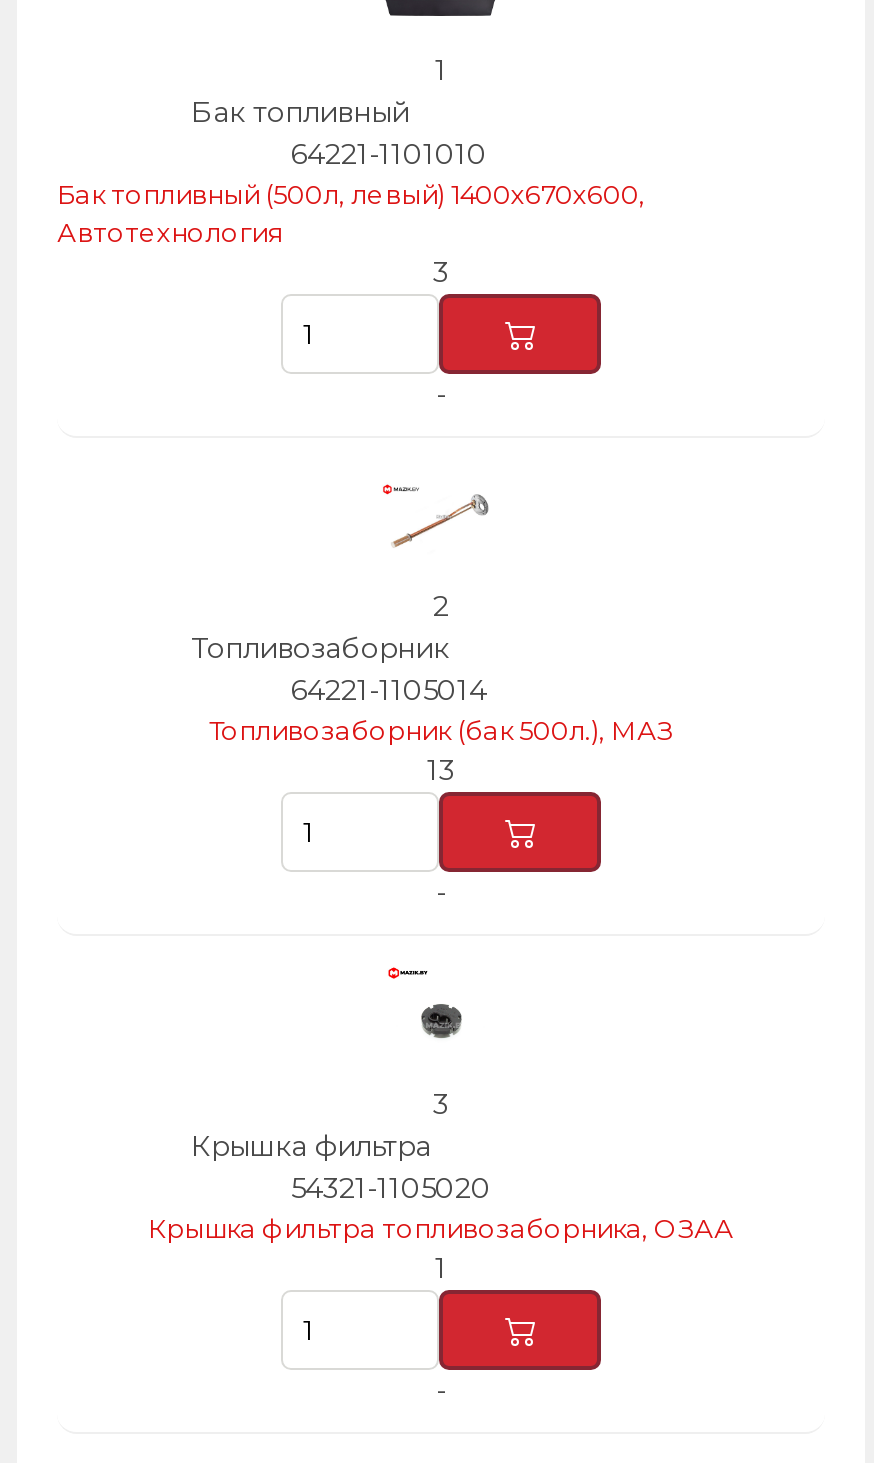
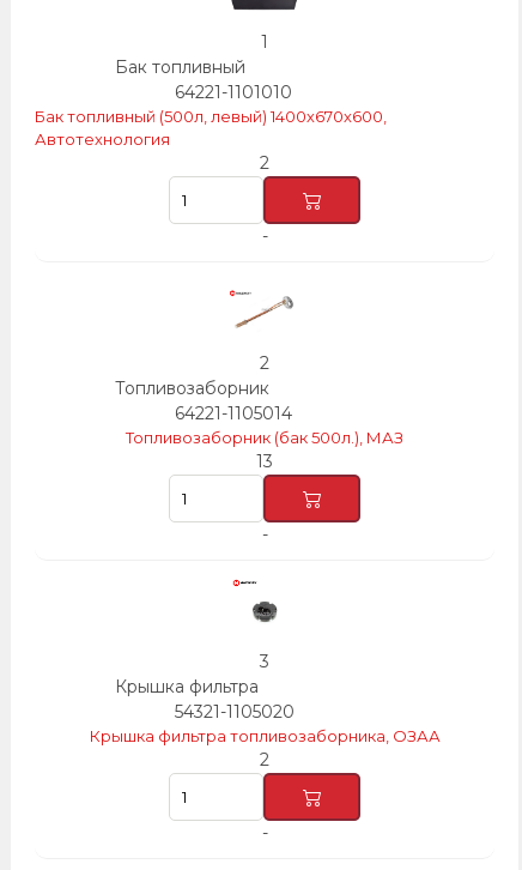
- 3
+ 2

- 1
+ 2
